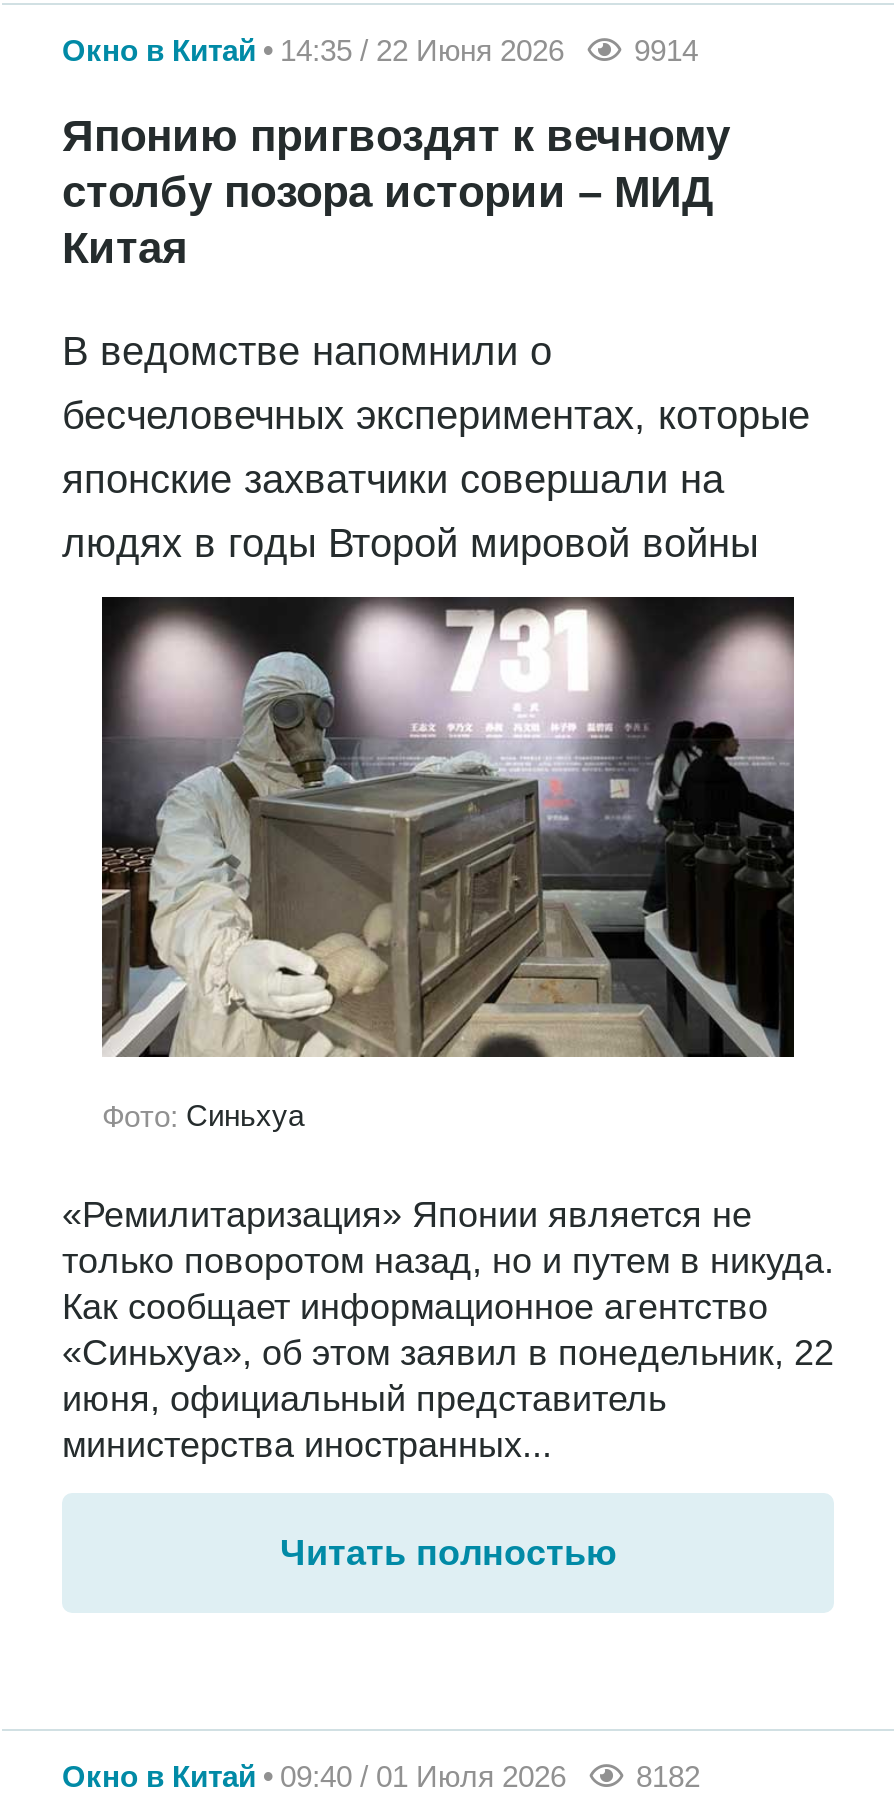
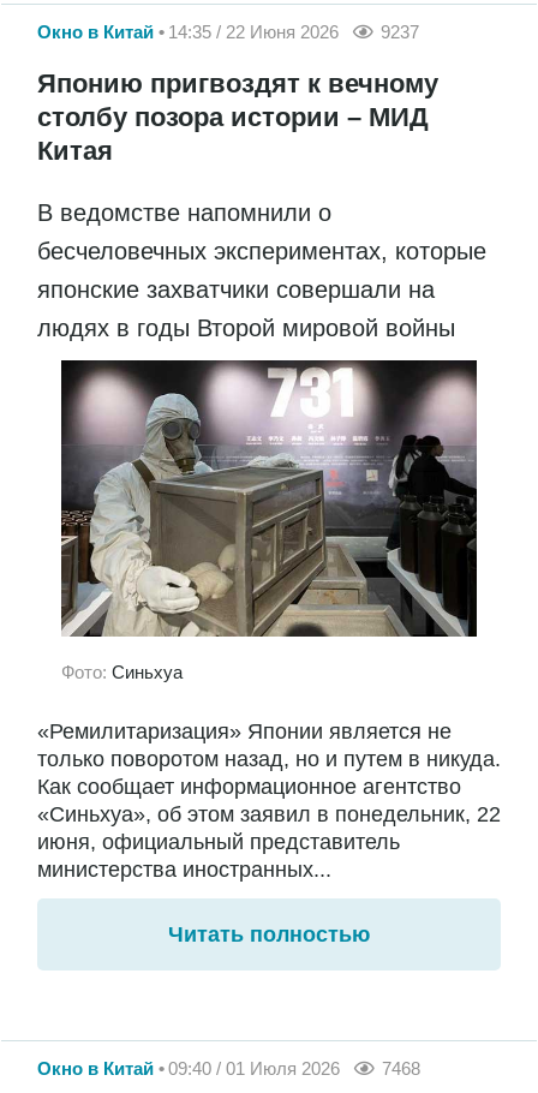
- 9914
+ 9237

- 8182
+ 7468
